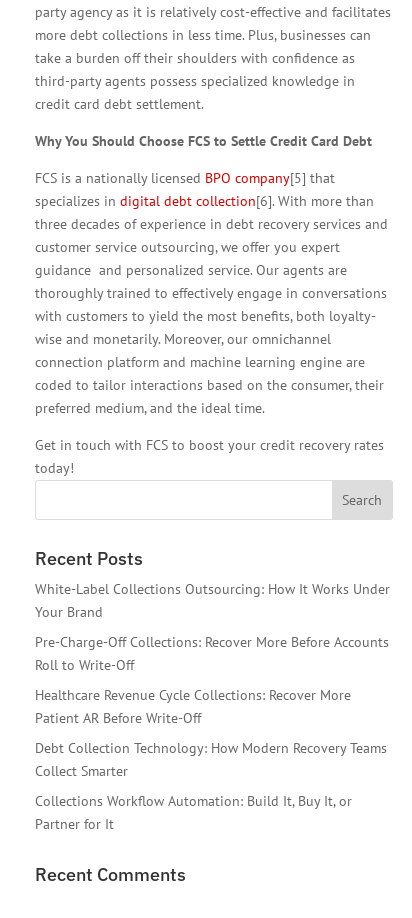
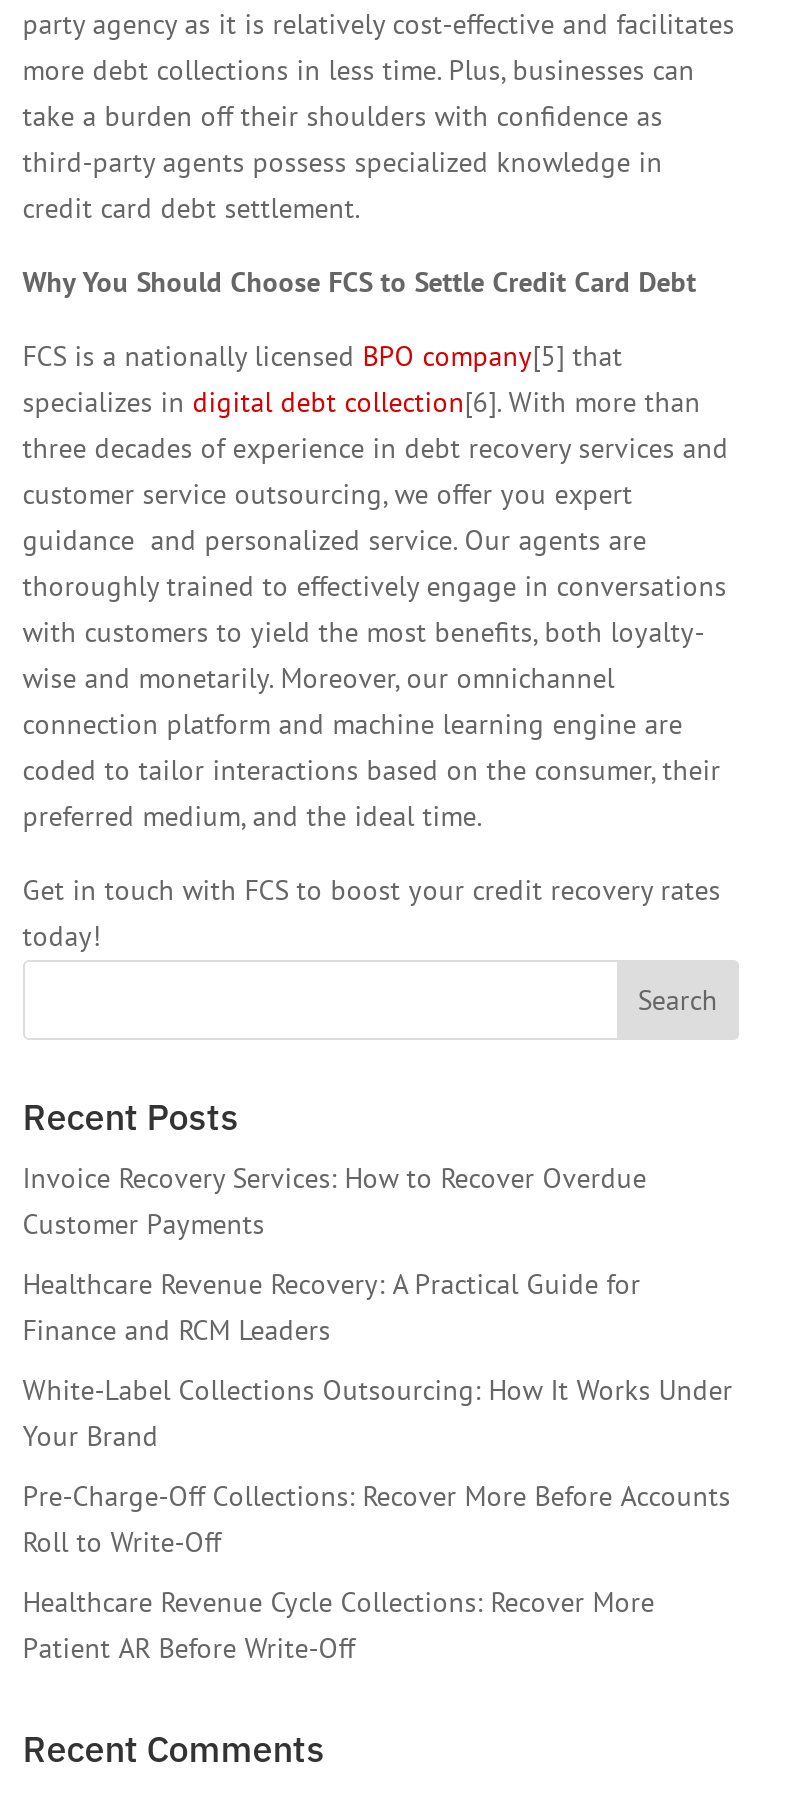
+ Invoice Recovery Services: How to Recover Overdue
+ Customer Payments
+ Healthcare Revenue Recovery: A Practical Guide for
+ Finance and RCM Leaders

moved down: White-Label Collections Outsourcing: How It Works Under | Your Brand | Pre-Charge-Off Collections: Recover More Before Accounts | Roll to Write-Off | Healthcare Revenue Cycle Collections: Recover More | Patient AR Before Write-Off

- Debt Collection Technology: How Modern Recovery Teams
- Collect Smarter
- Collections Workflow Automation: Build It, Buy It, or
- Partner for It
